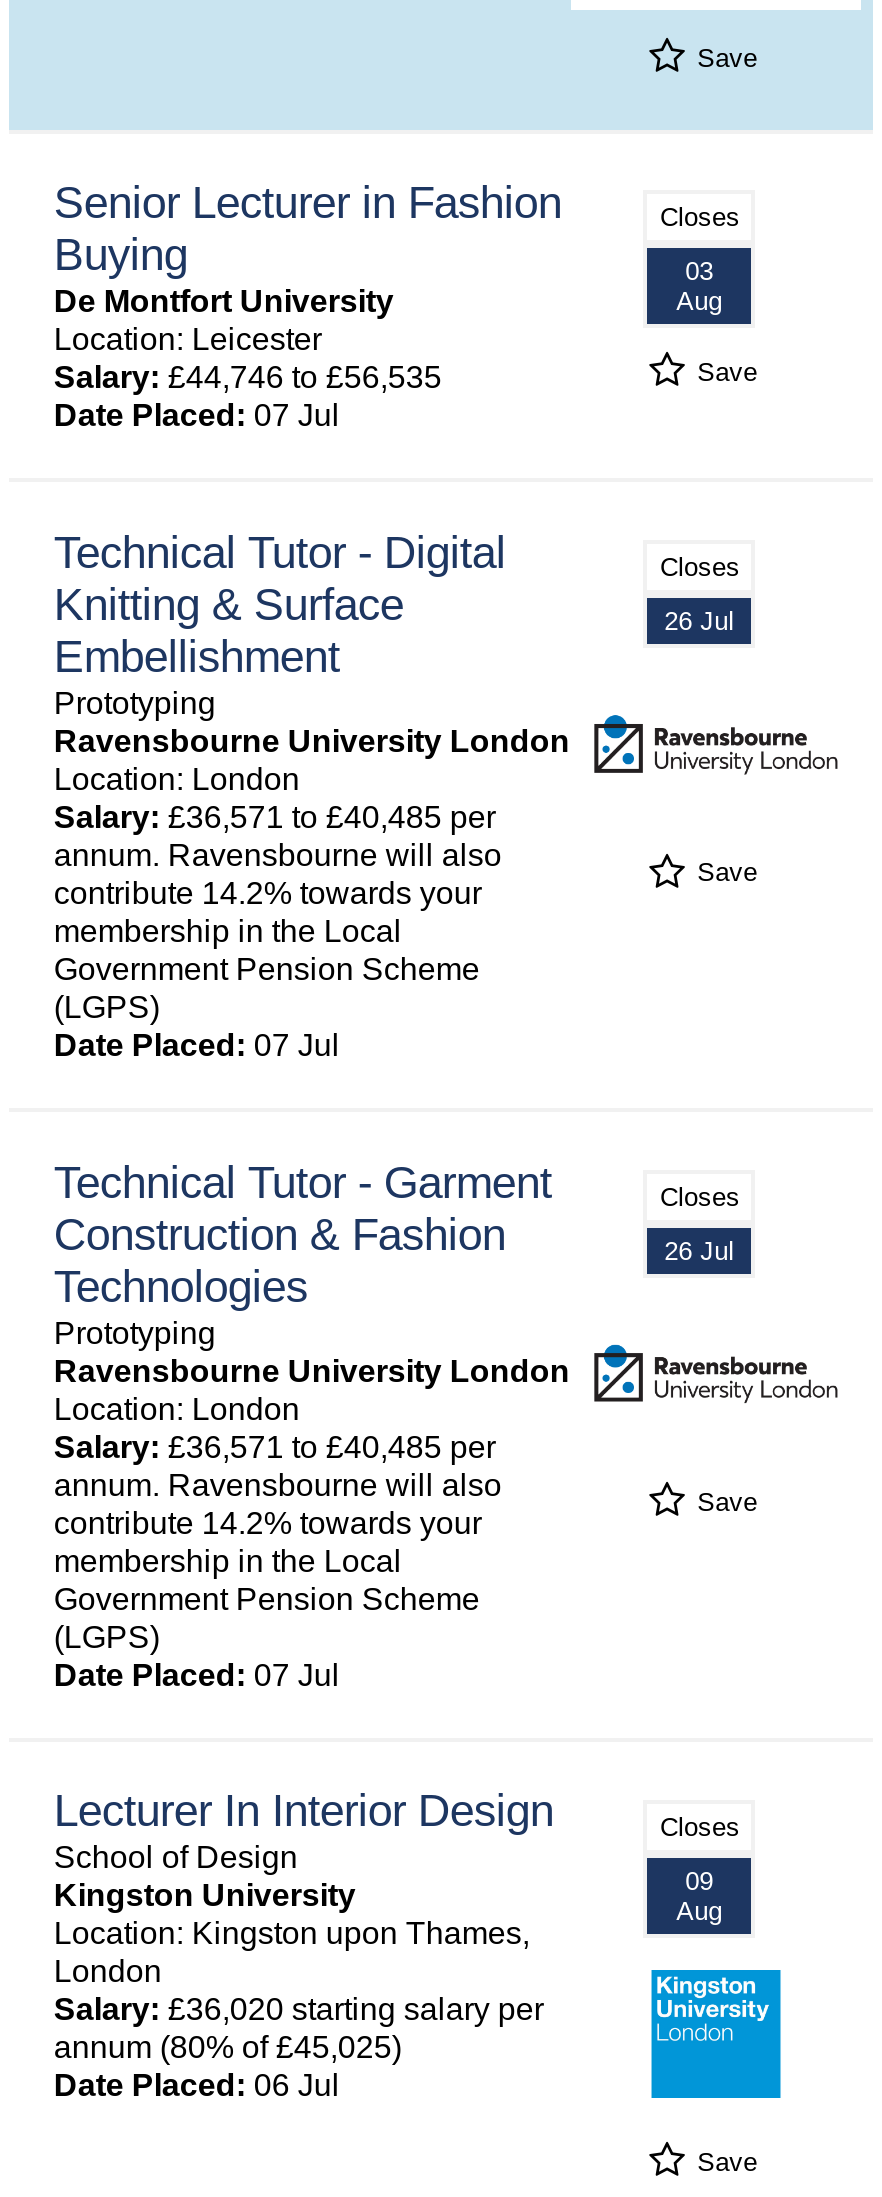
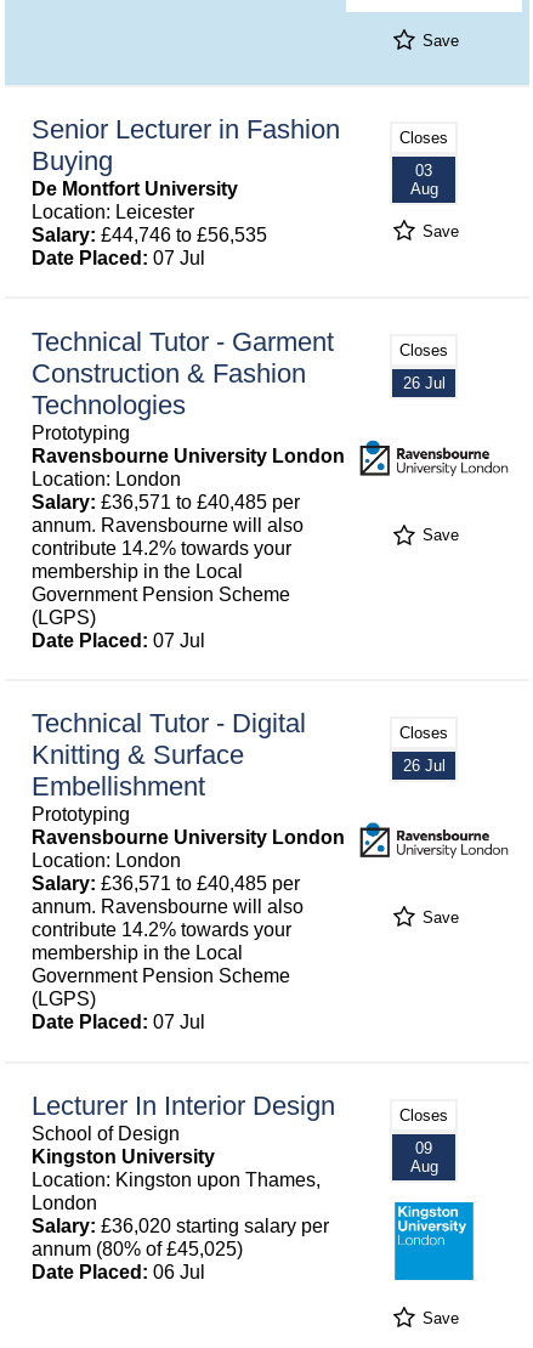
moved down: Technical Tutor - Digital | Knitting & Surface | Embellishment

moved up: Technical Tutor - Garment | Construction & Fashion | Technologies
